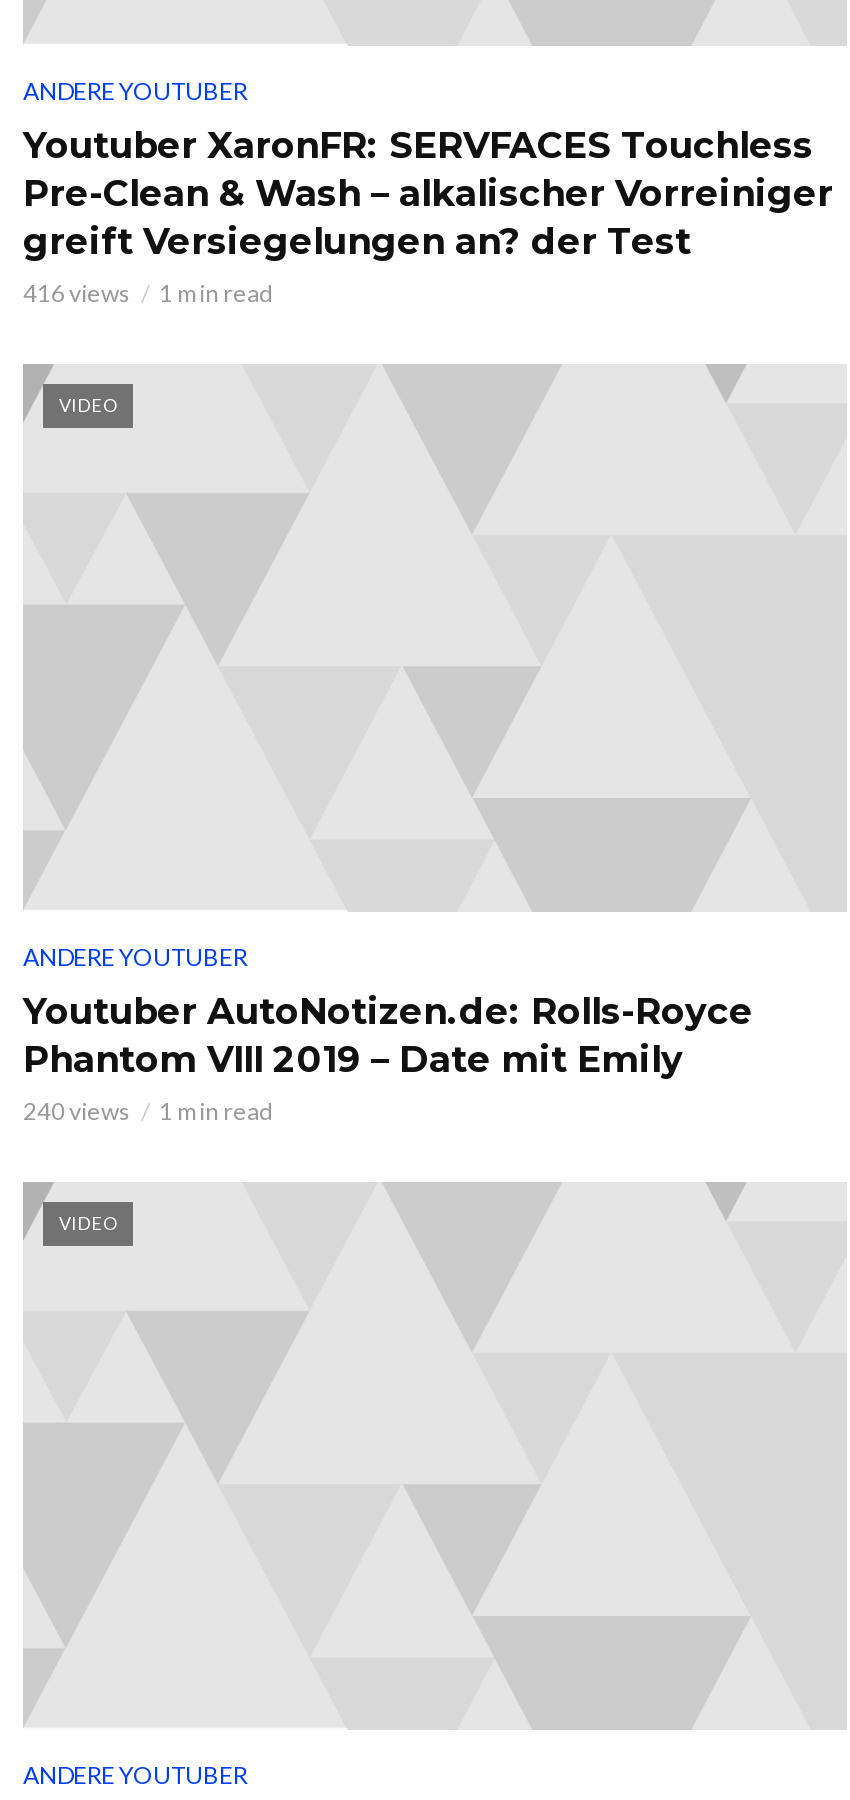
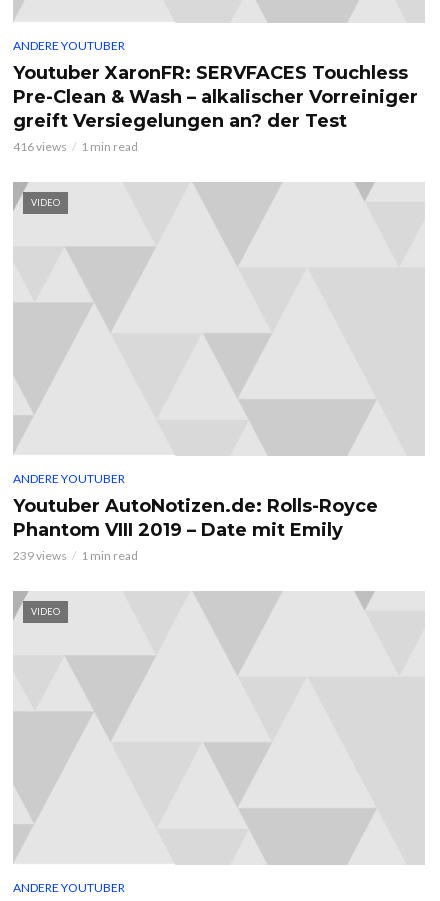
- 240 views 1 min read
+ 239 views 1 min read
